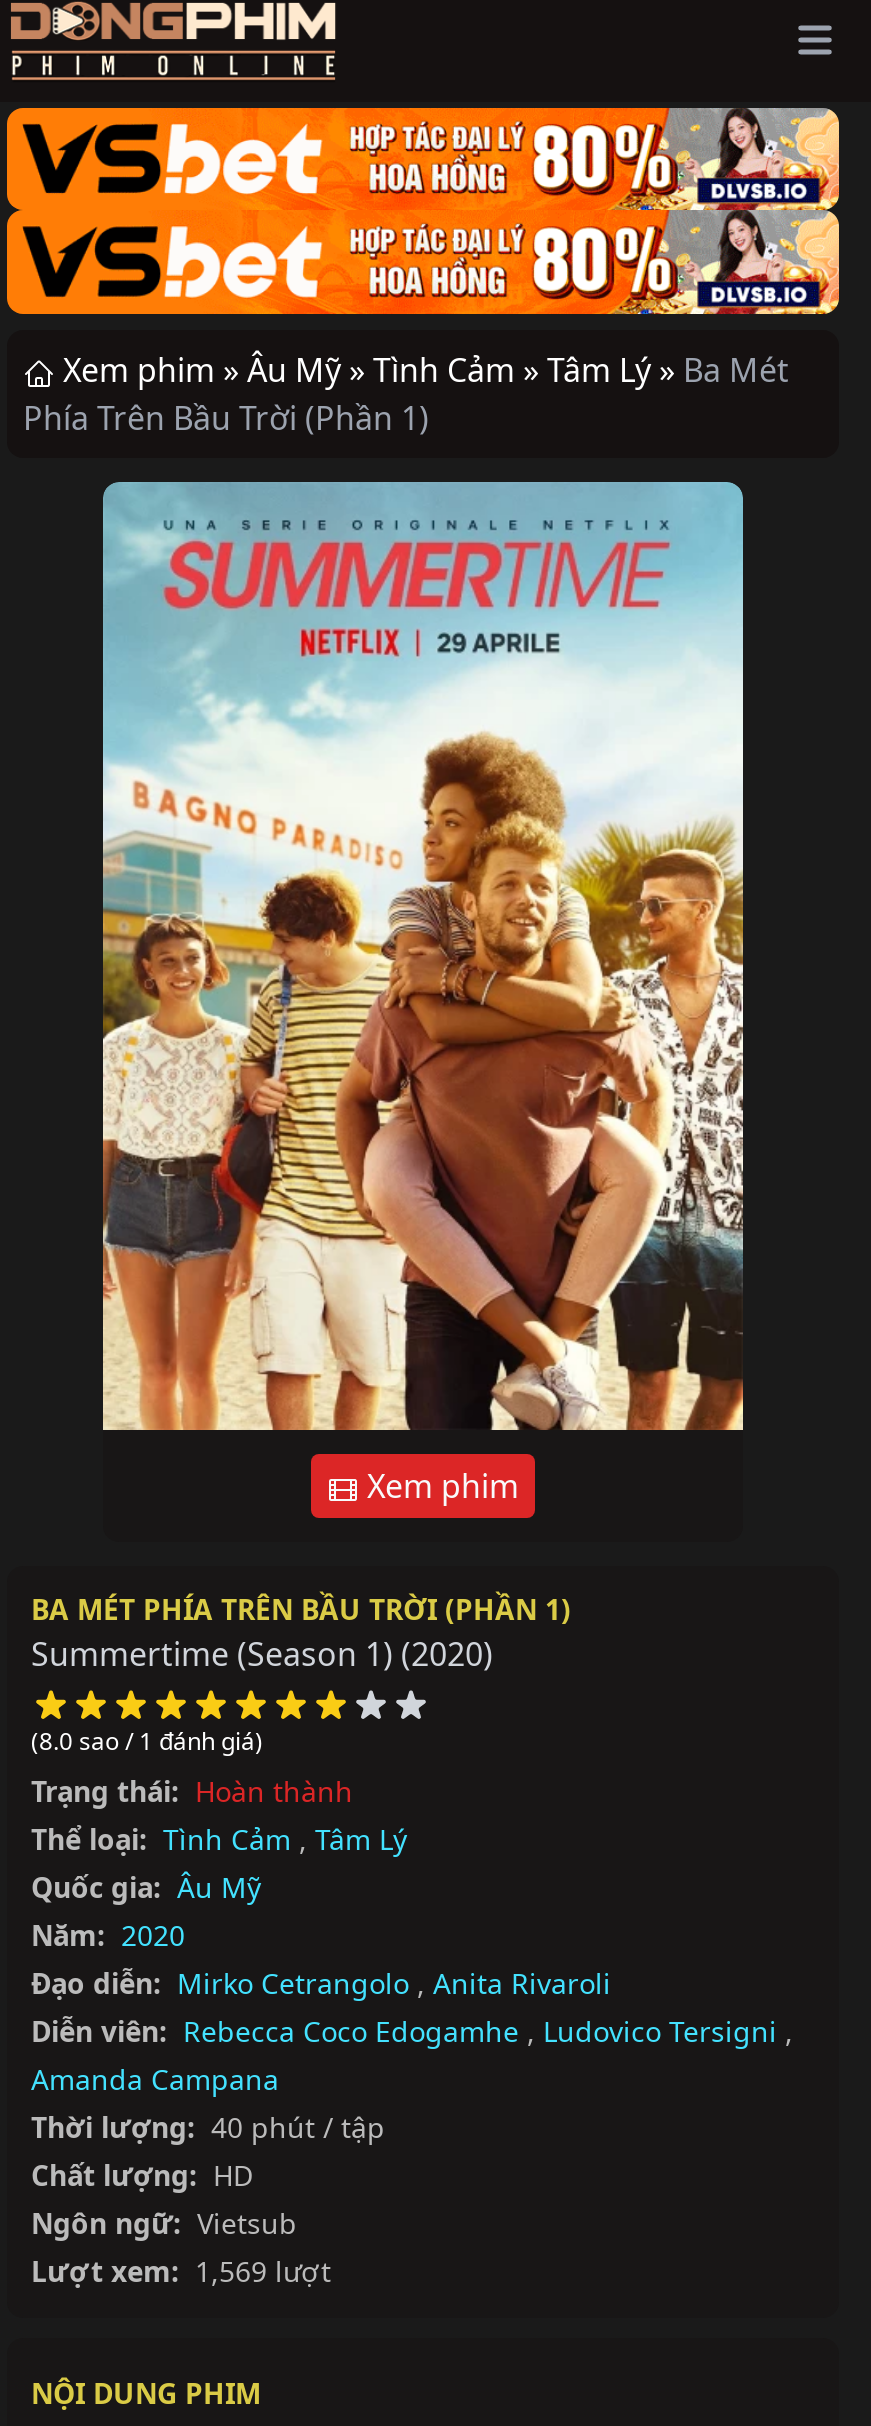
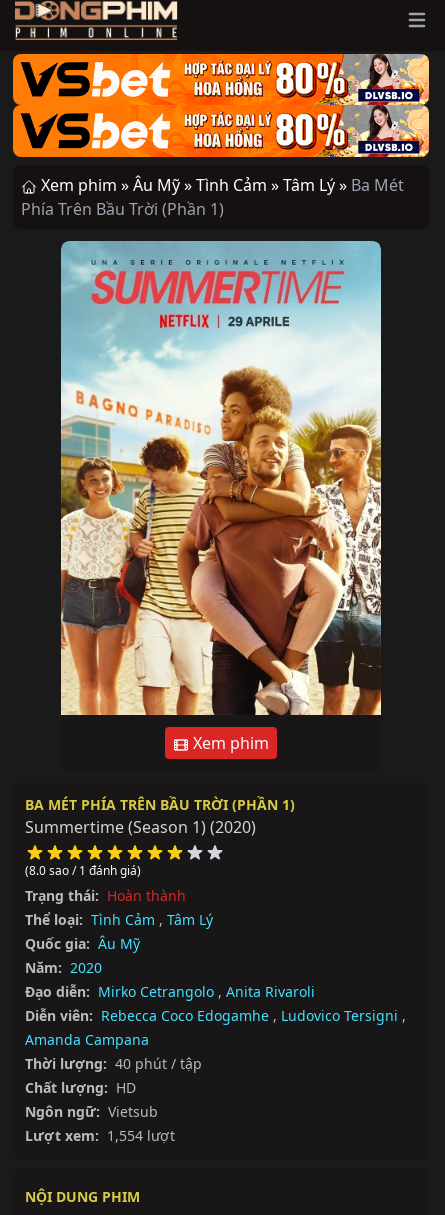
- Lượt xem: 1,569 lượt
+ Lượt xem: 1,554 lượt
